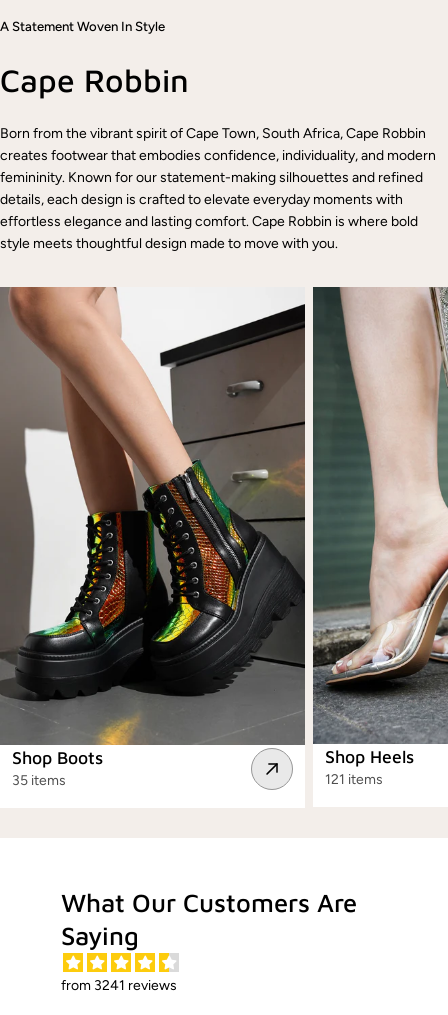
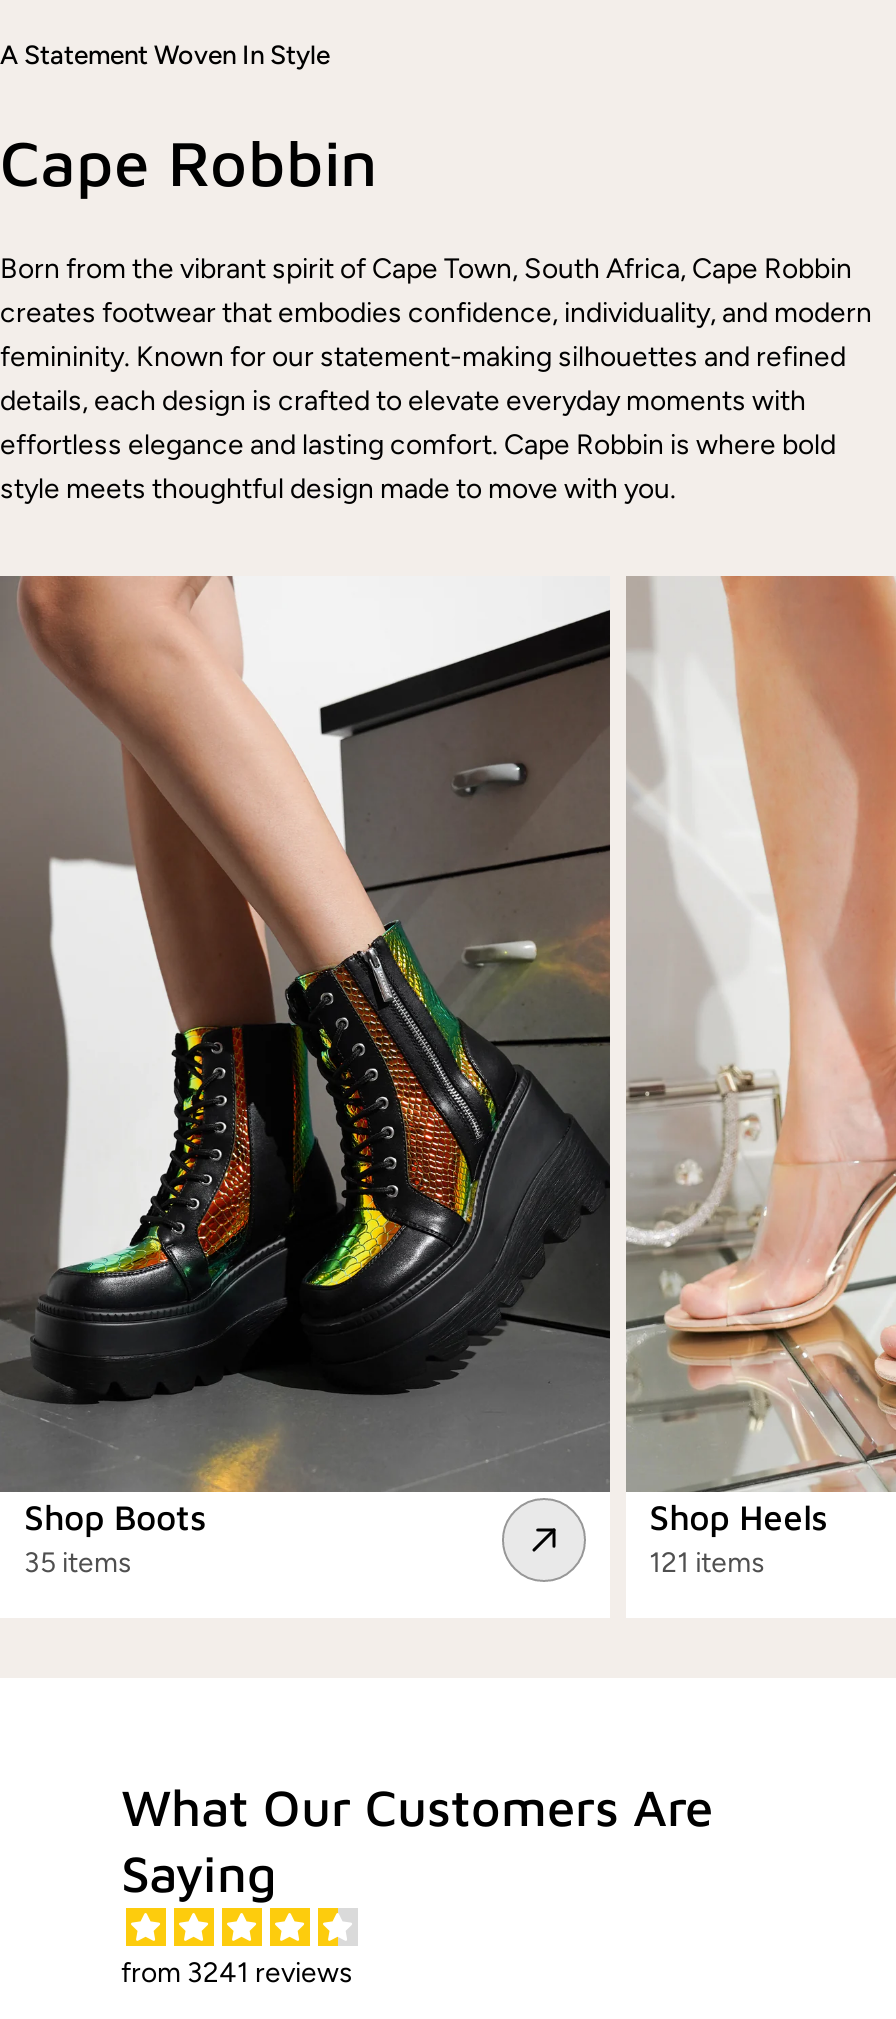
- [image]
+ [image]
